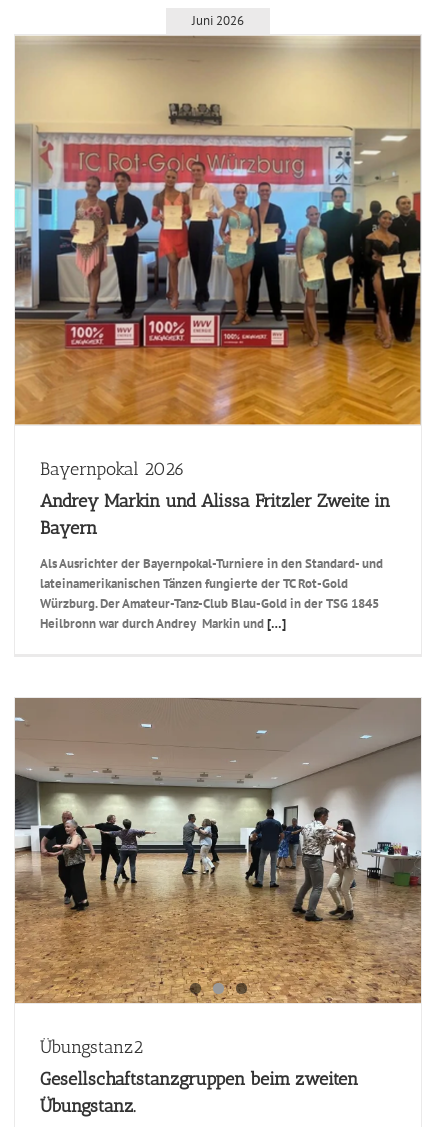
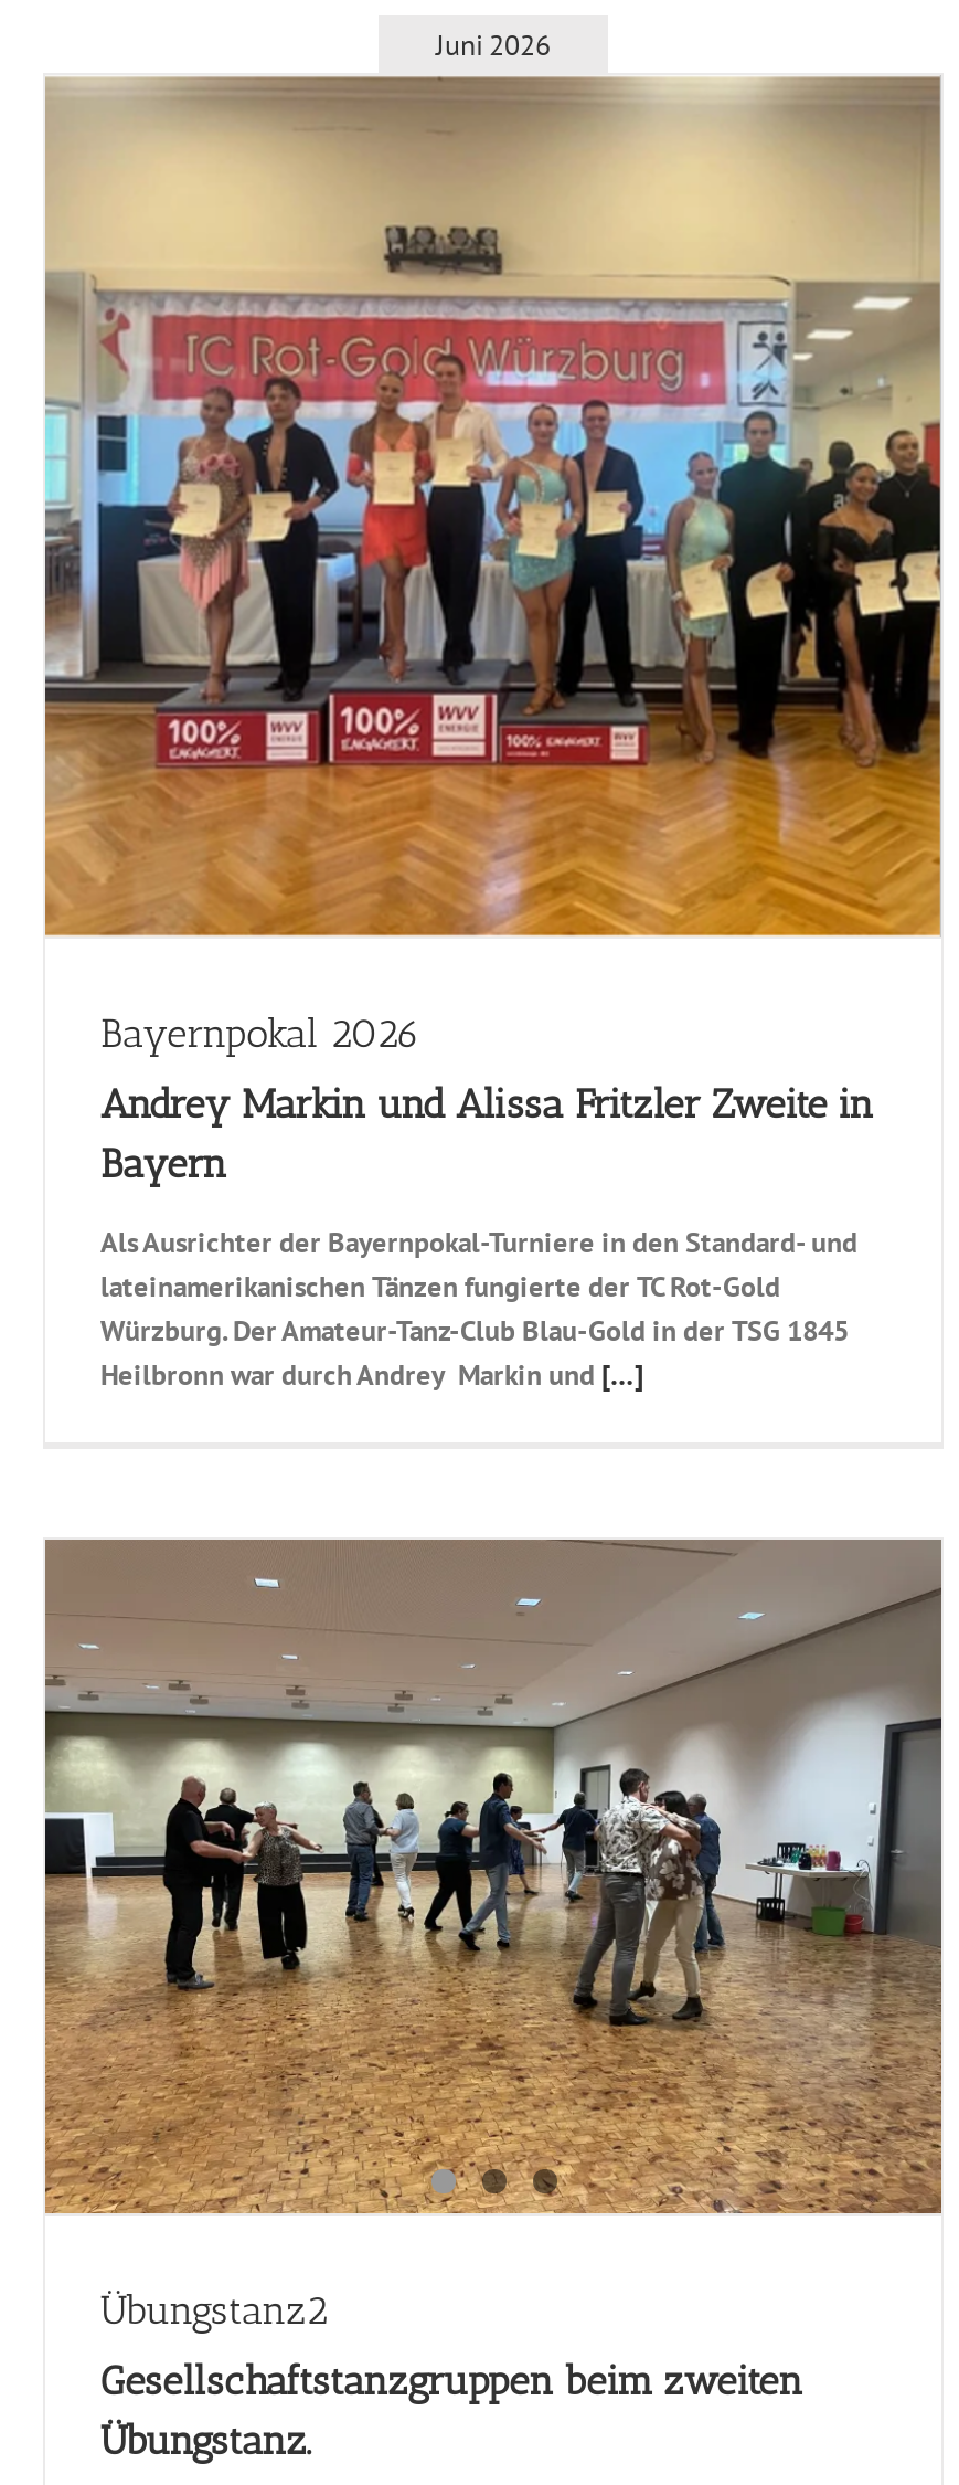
- [image]
+ [image]
